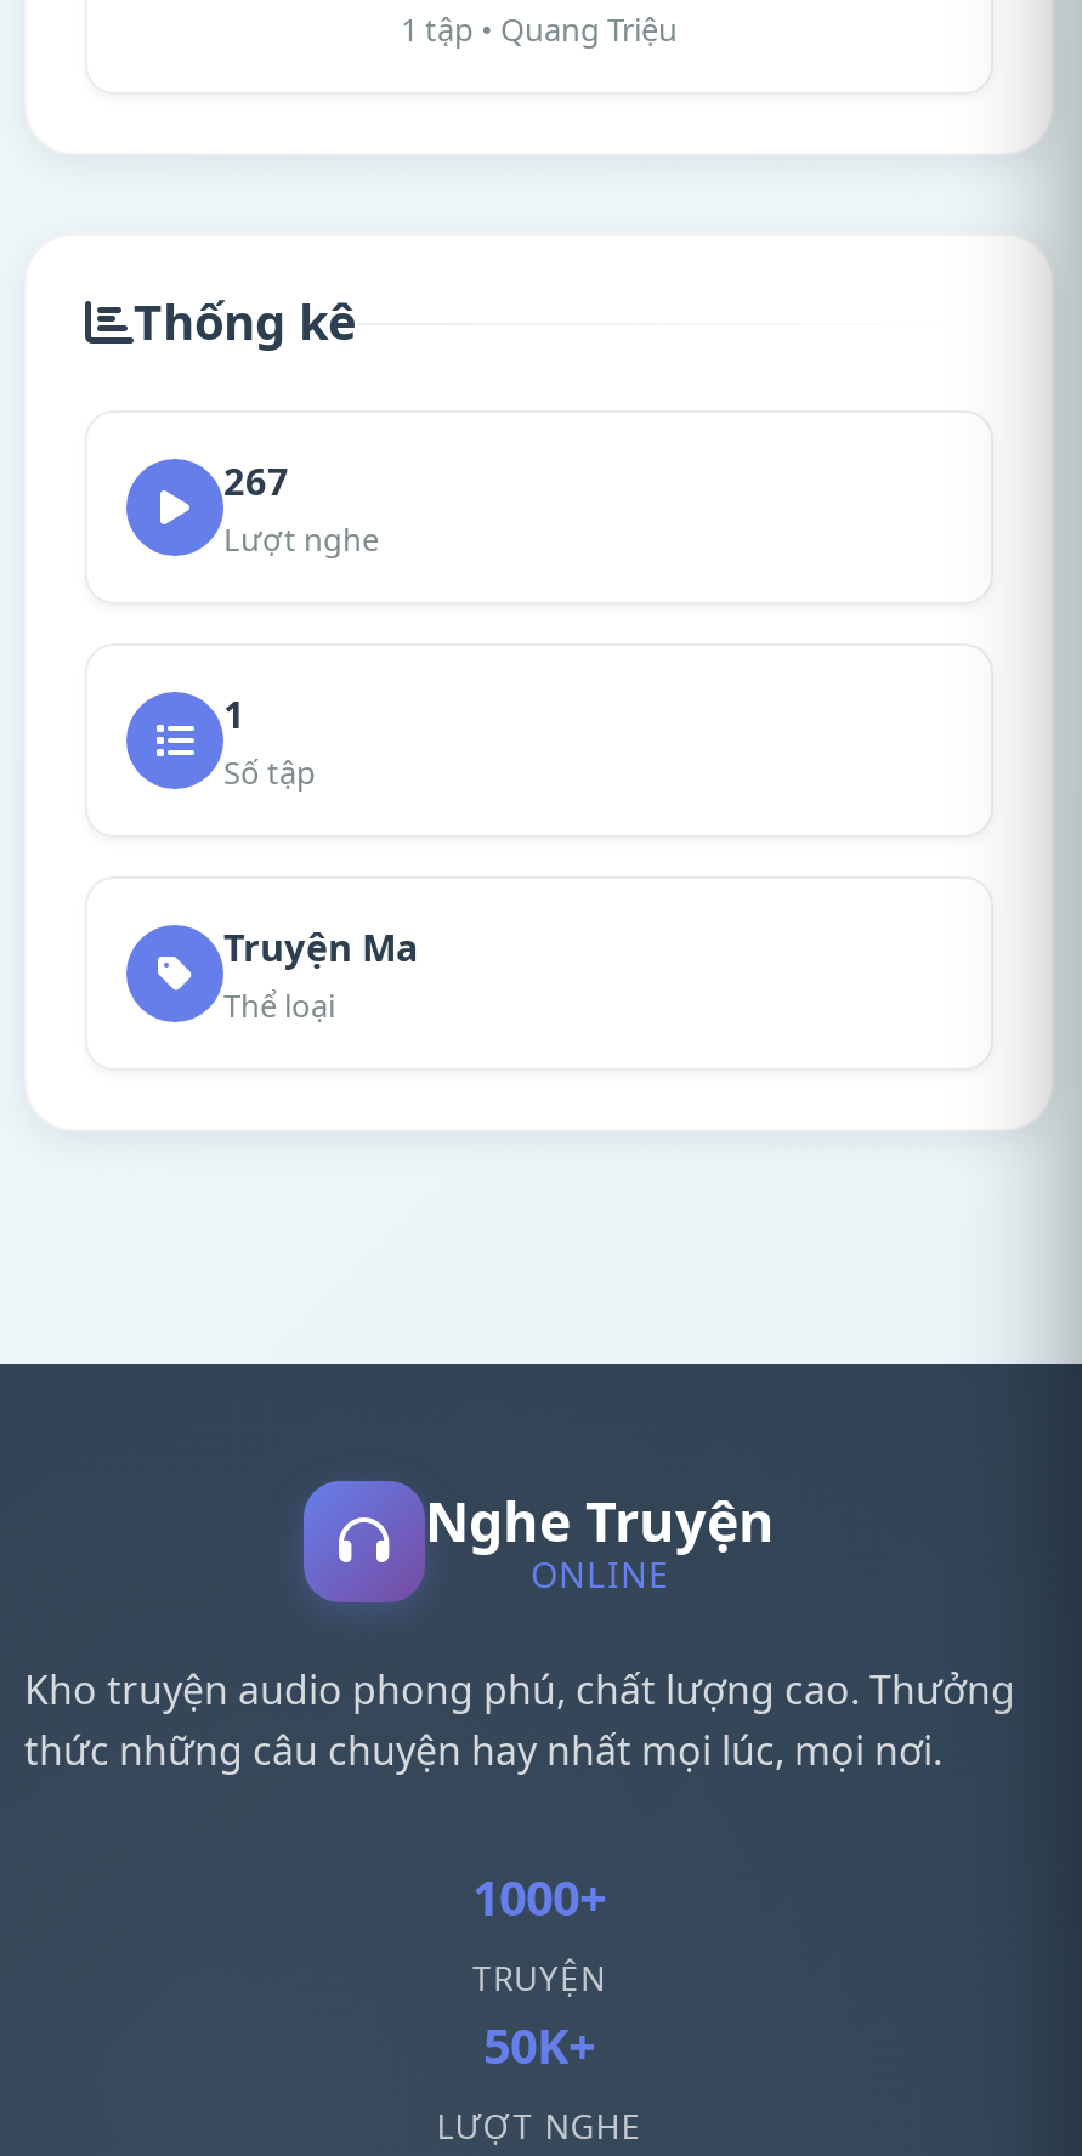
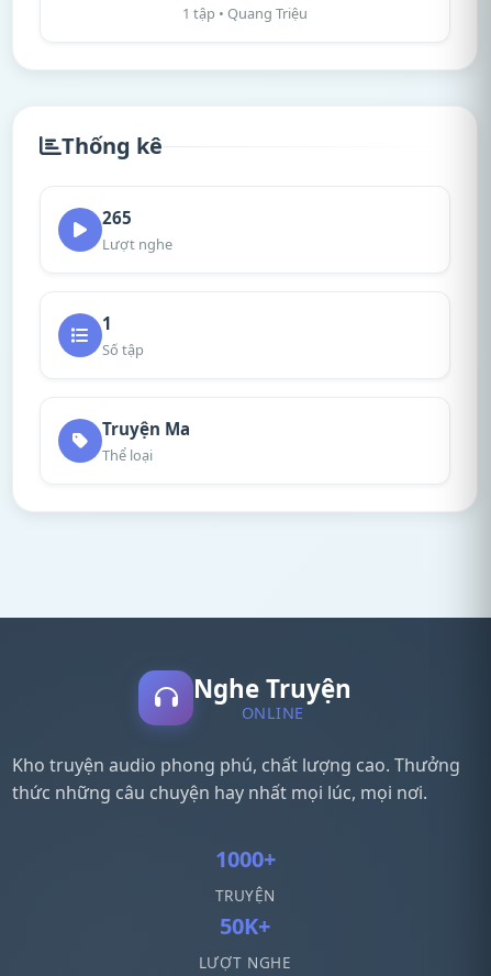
- 267
+ 265
